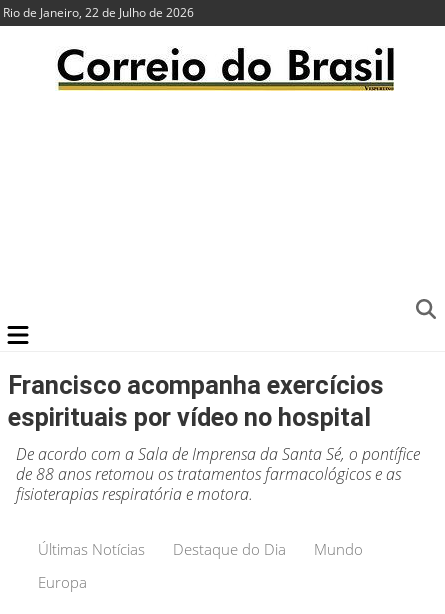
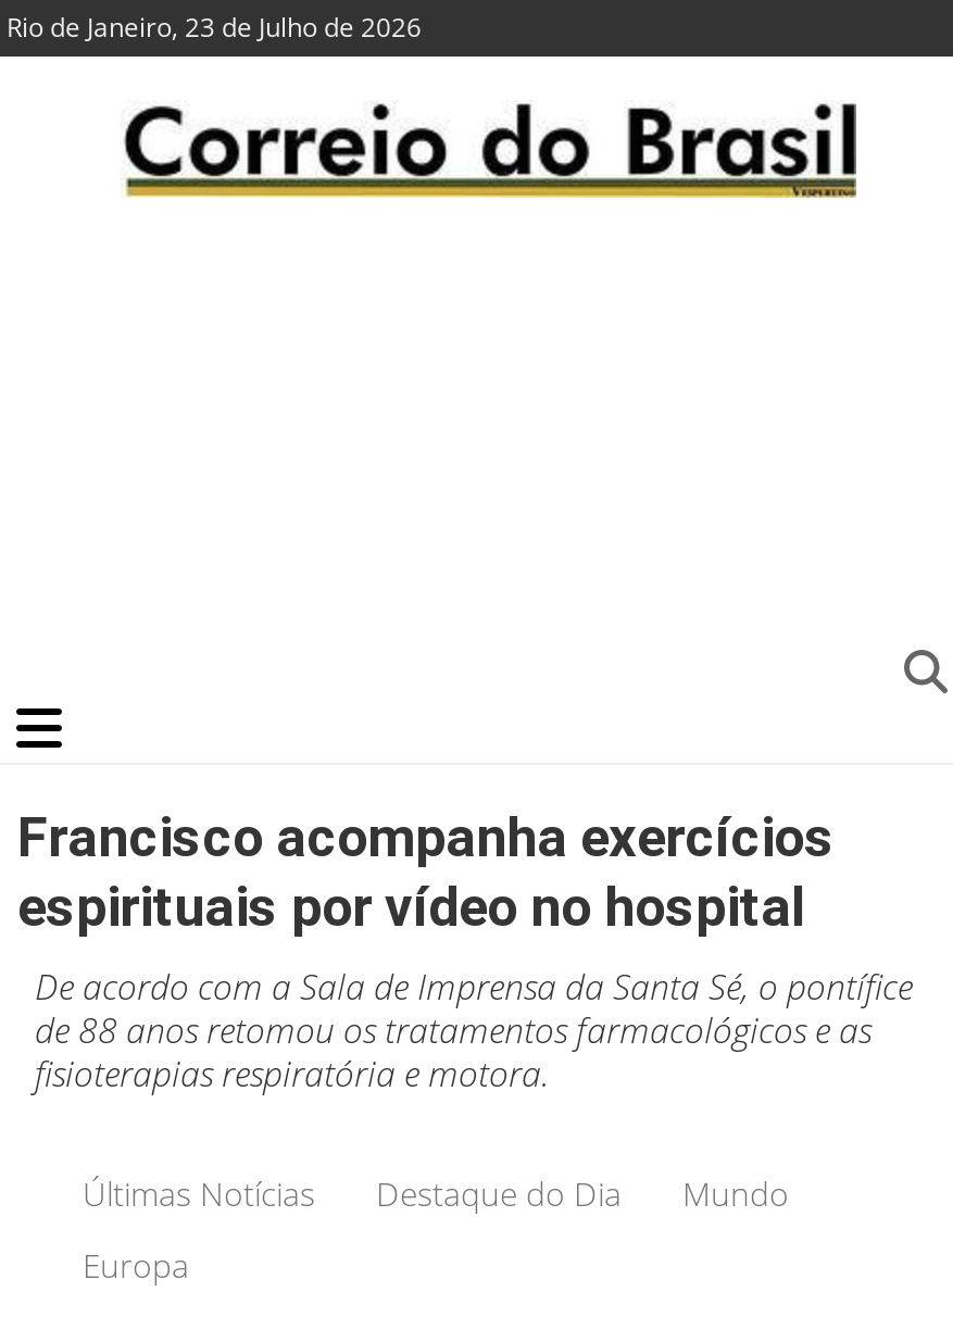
- Rio de Janeiro, 22 de Julho de 2026
+ Rio de Janeiro, 23 de Julho de 2026
